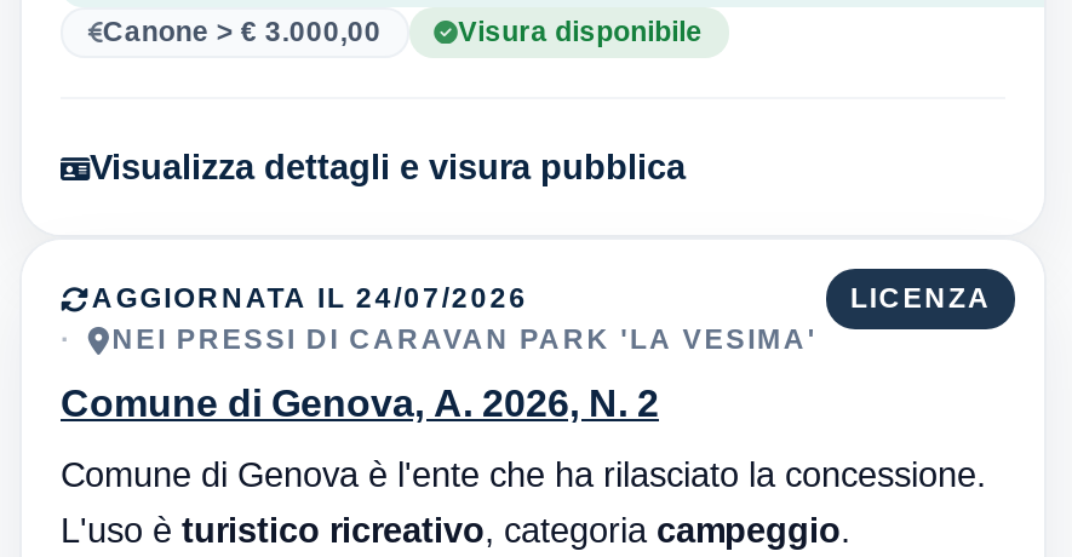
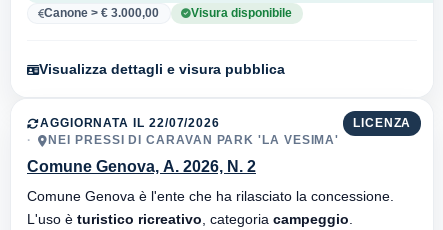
- AGGIORNATA IL 24/07/2026
+ AGGIORNATA IL 22/07/2026

- Comune di Genova, A. 2026, N. 2
+ Comune Genova, A. 2026, N. 2

- Comune di Genova è l'ente che ha rilasciato la concessione.
+ Comune Genova è l'ente che ha rilasciato la concessione.
